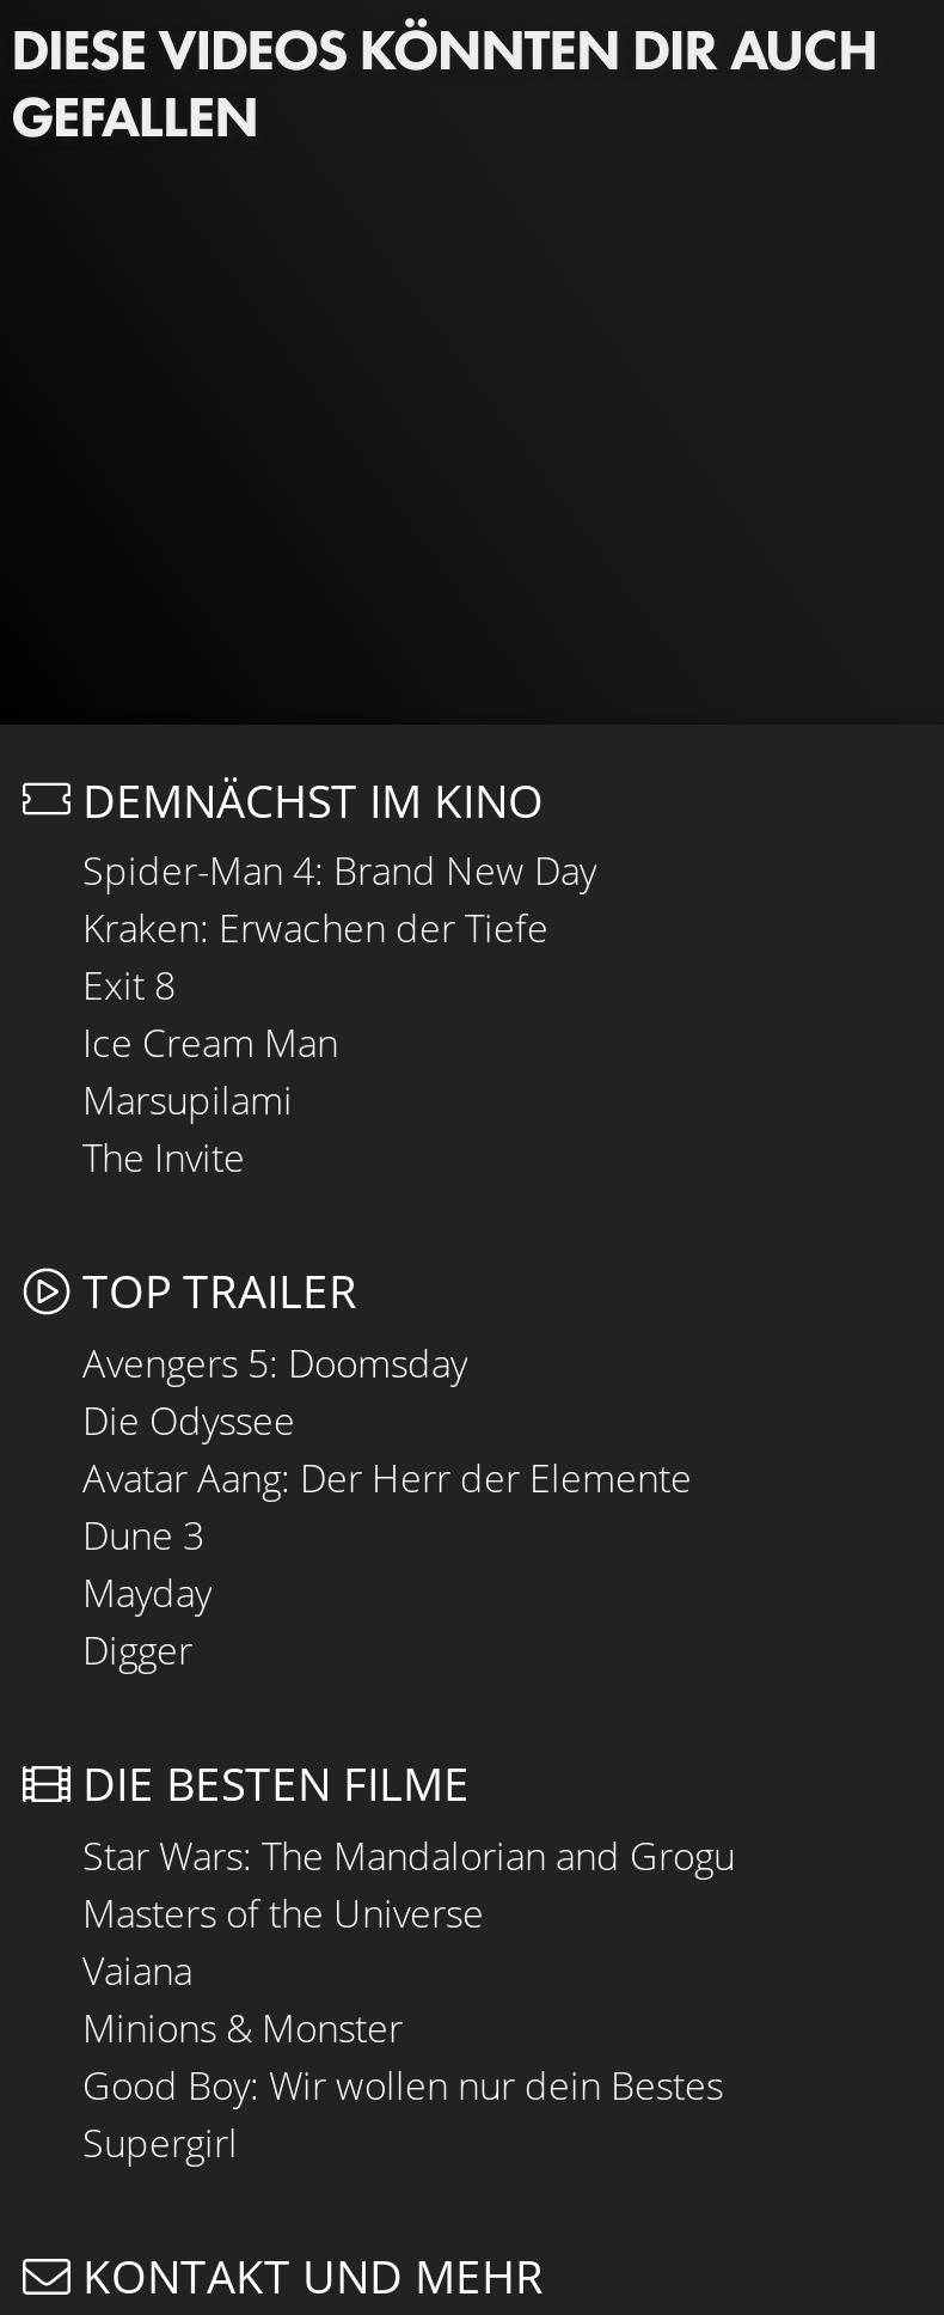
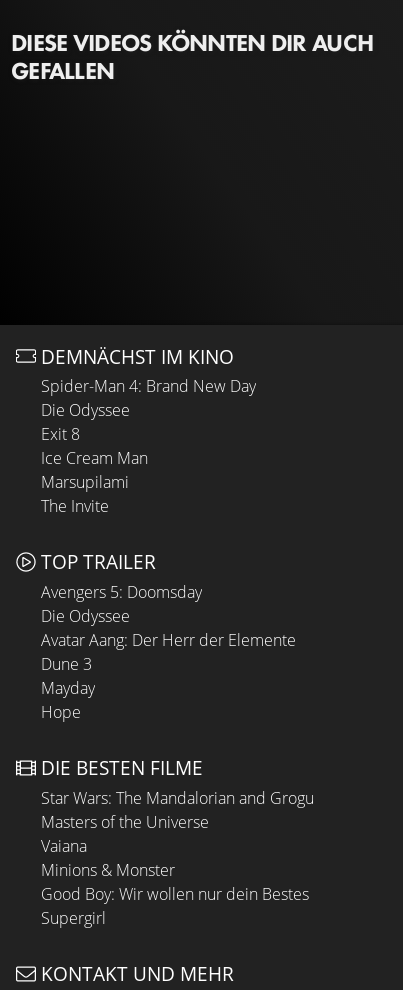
- Kraken: Erwachen der Tiefe
+ Die Odyssee

- Digger
+ Hope
